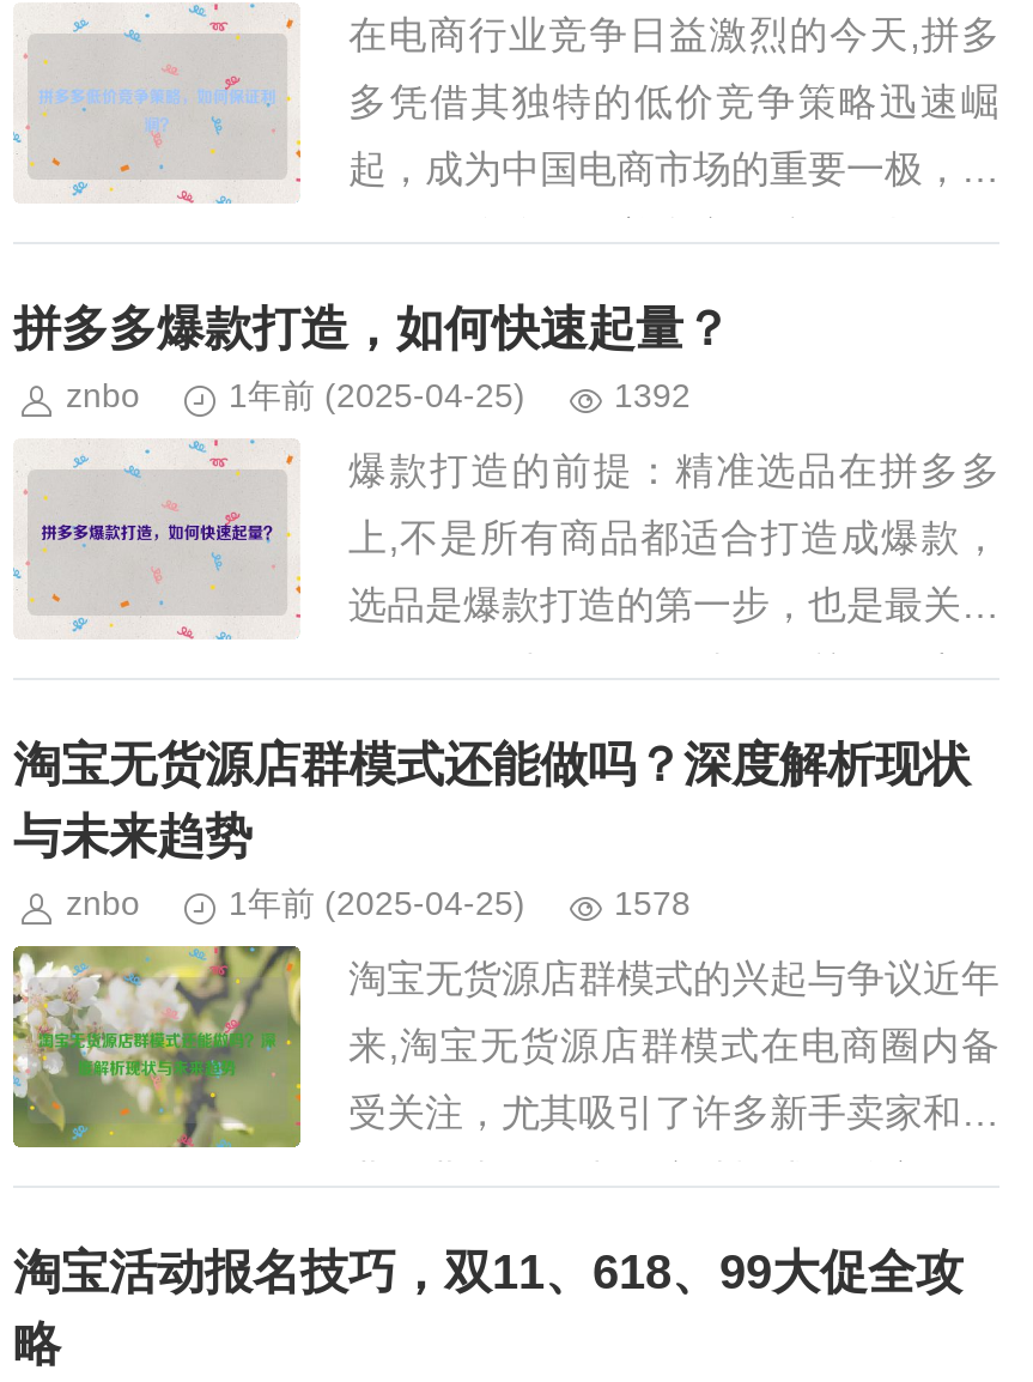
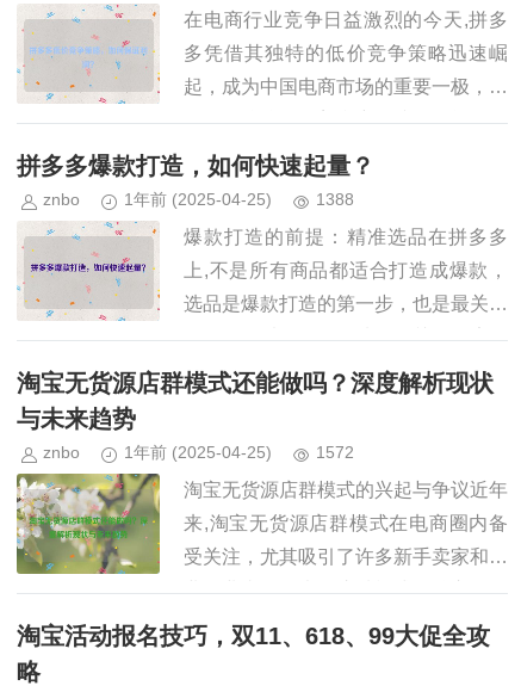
- 1392
+ 1388

- 1578
+ 1572
